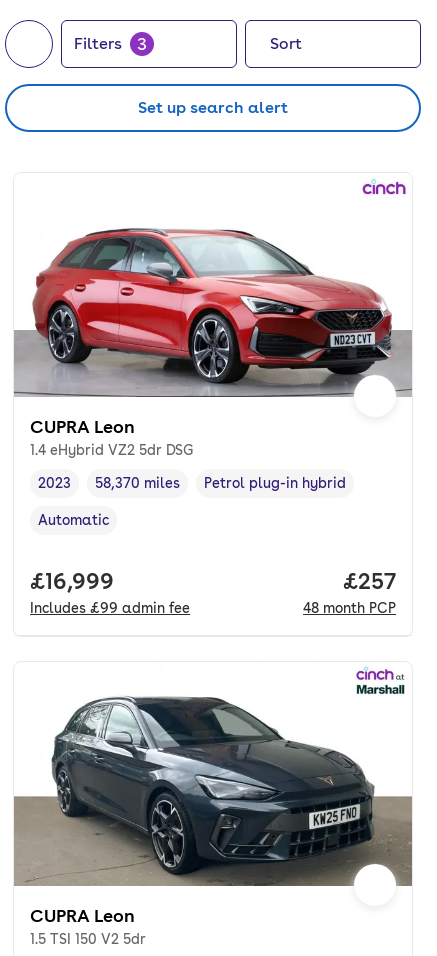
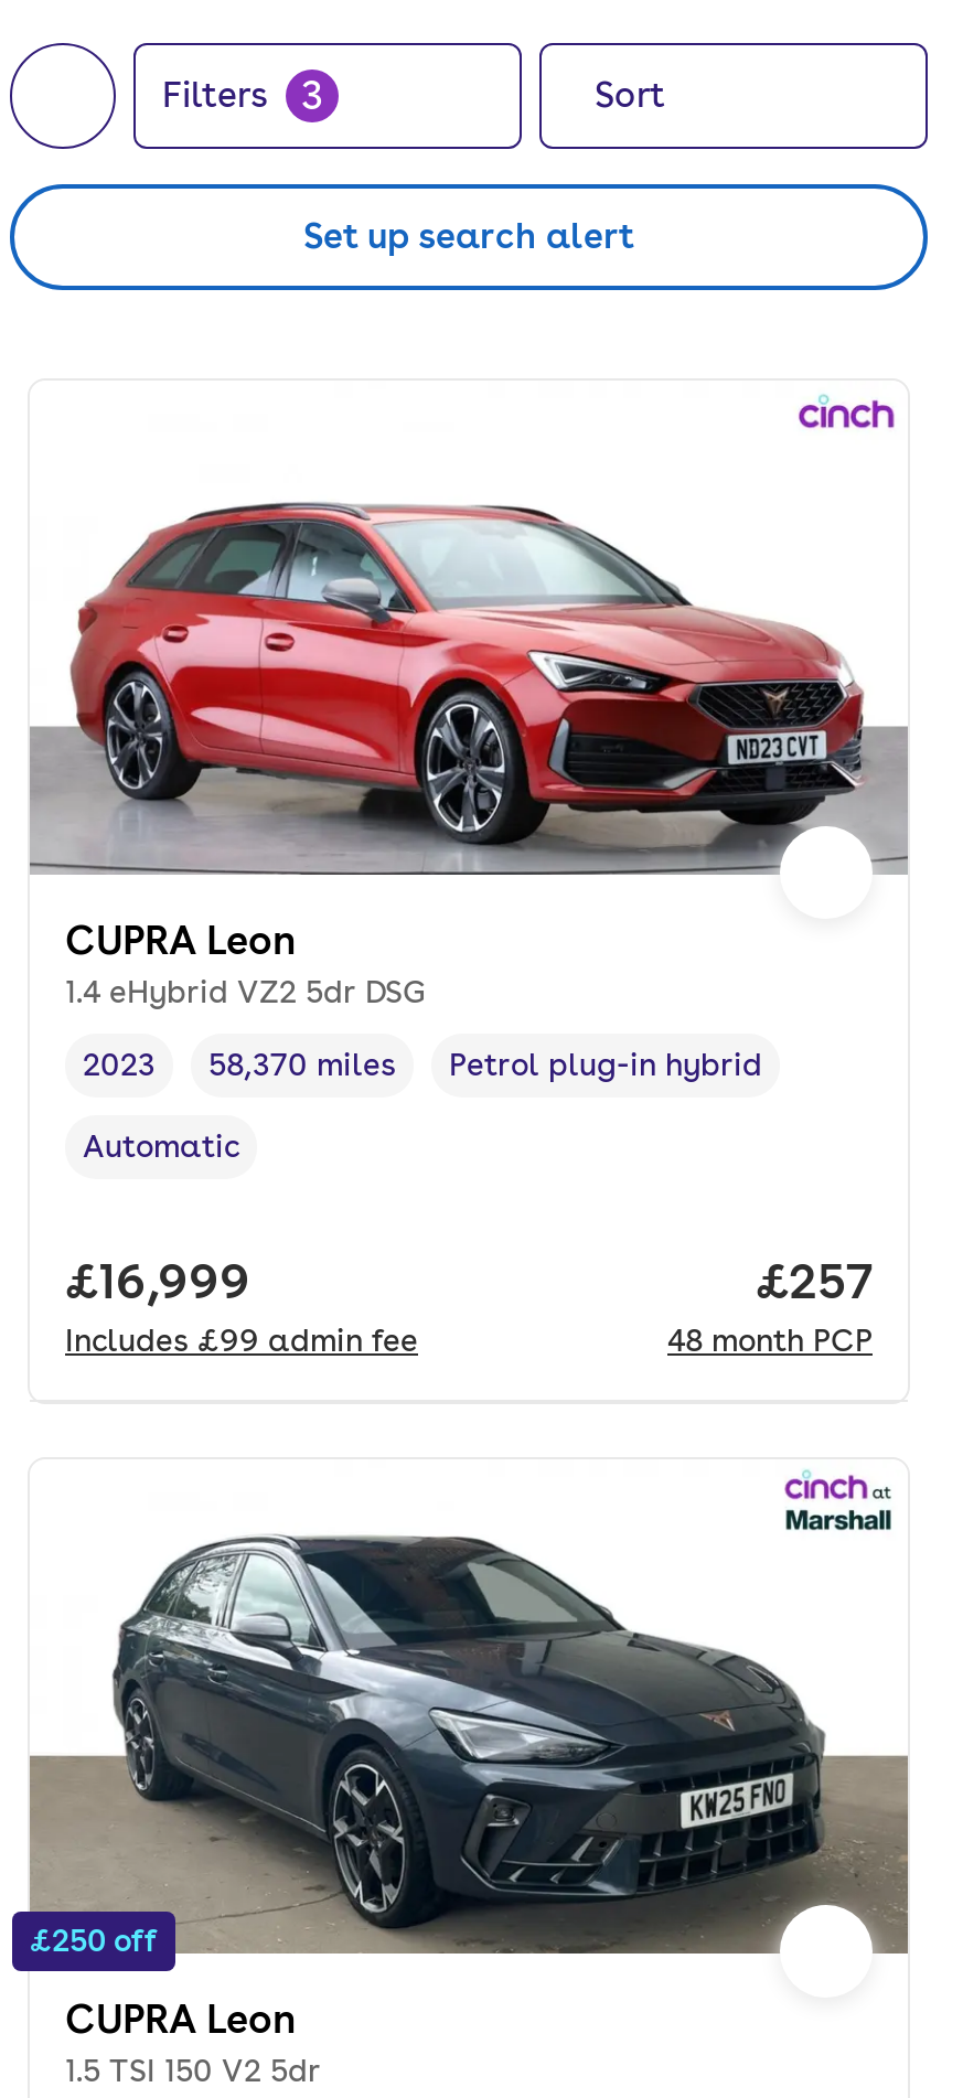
+ £250 off
